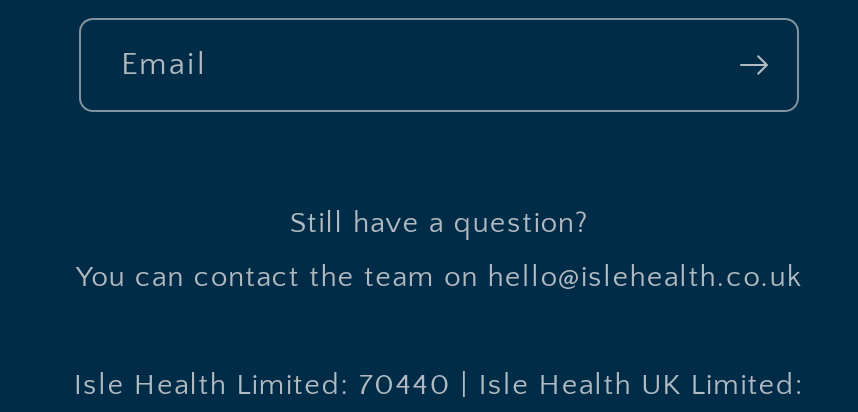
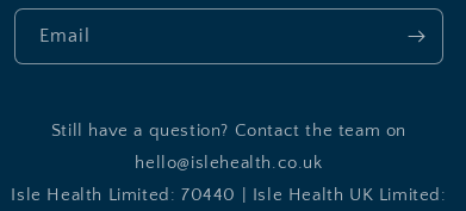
- Still have a question?
+ Still have a question? Contact the team on

- You can contact the team on hello@islehealth.co.uk
+ hello@islehealth.co.uk
